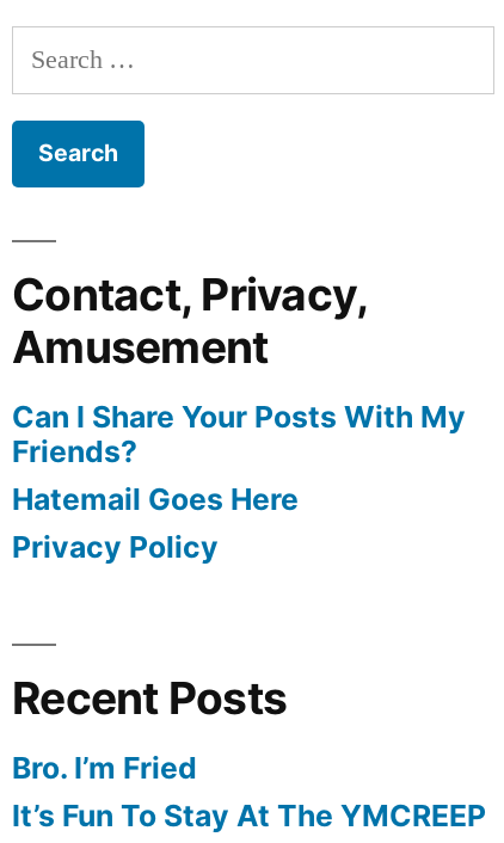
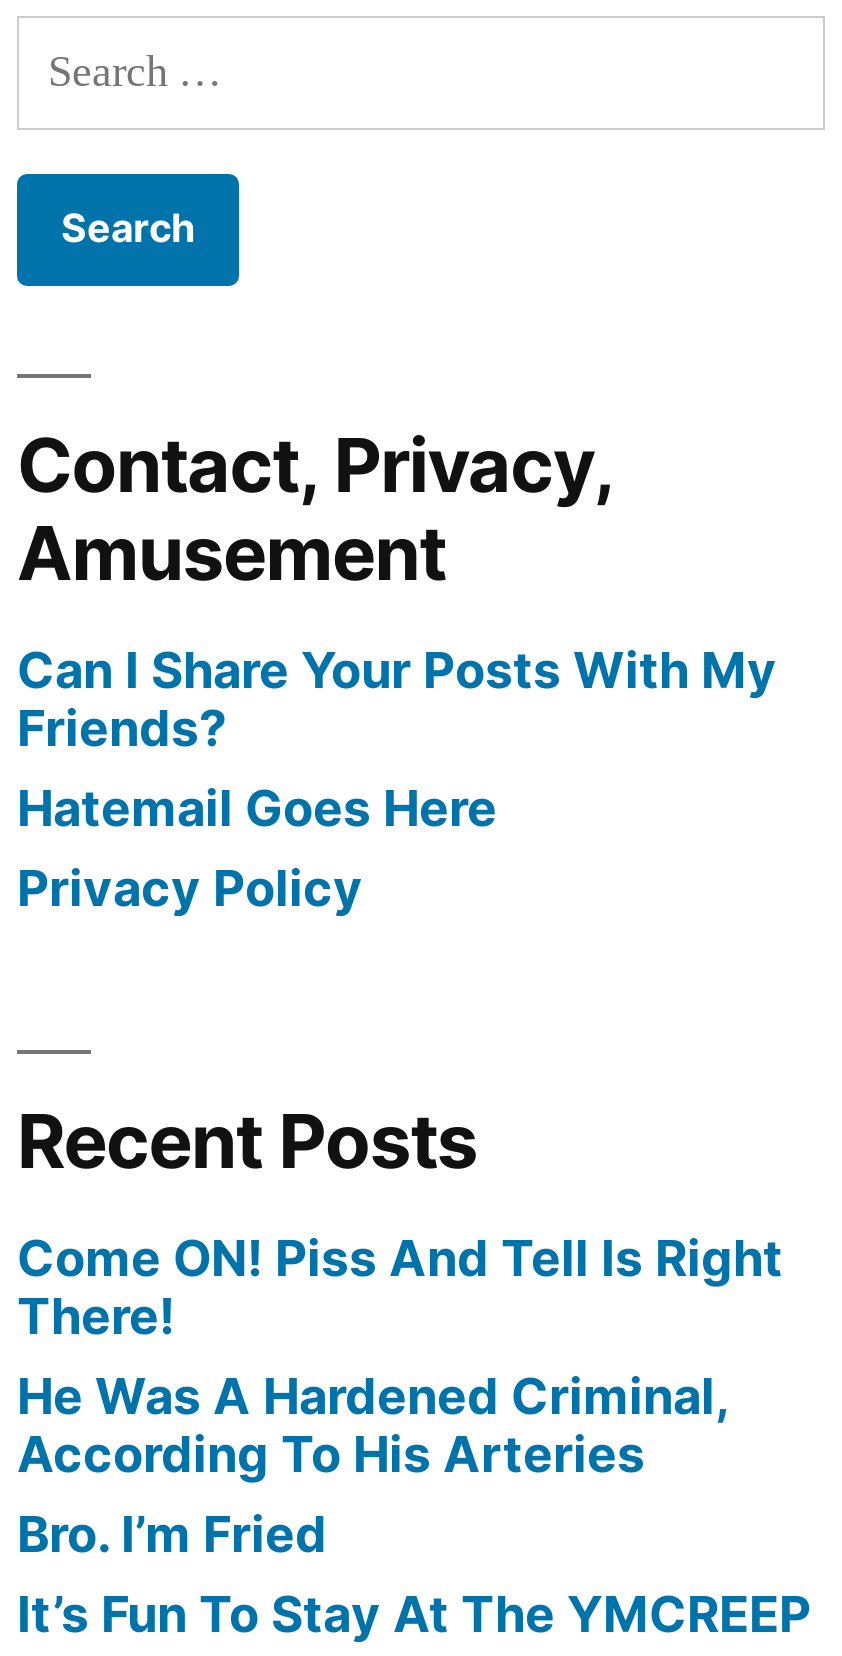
+ Come ON! Piss And Tell Is Right
+ There!
+ He Was A Hardened Criminal,
+ According To His Arteries
